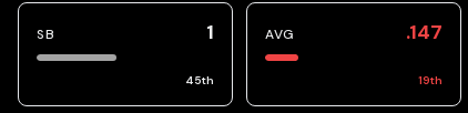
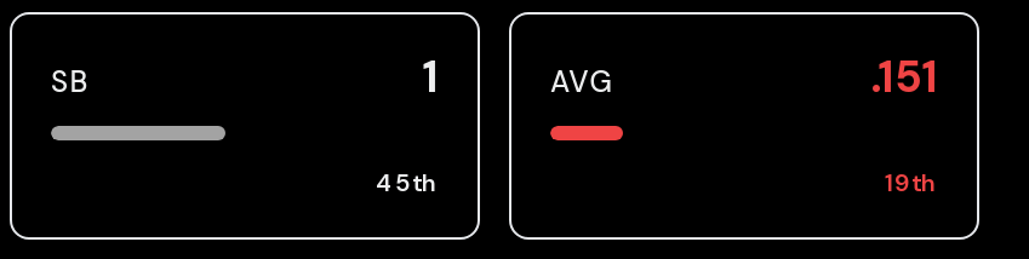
- .147
+ .151
